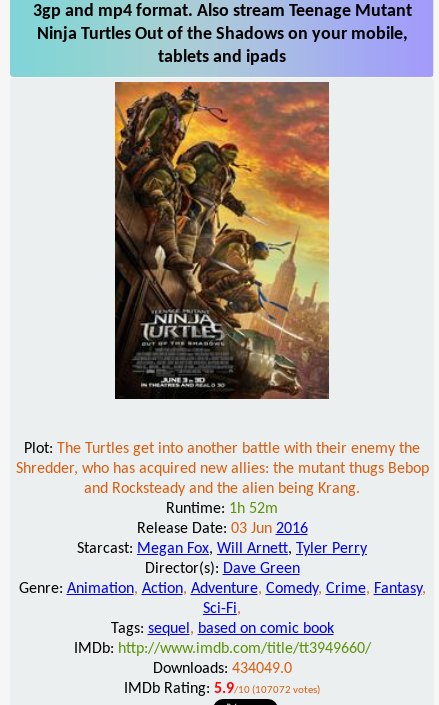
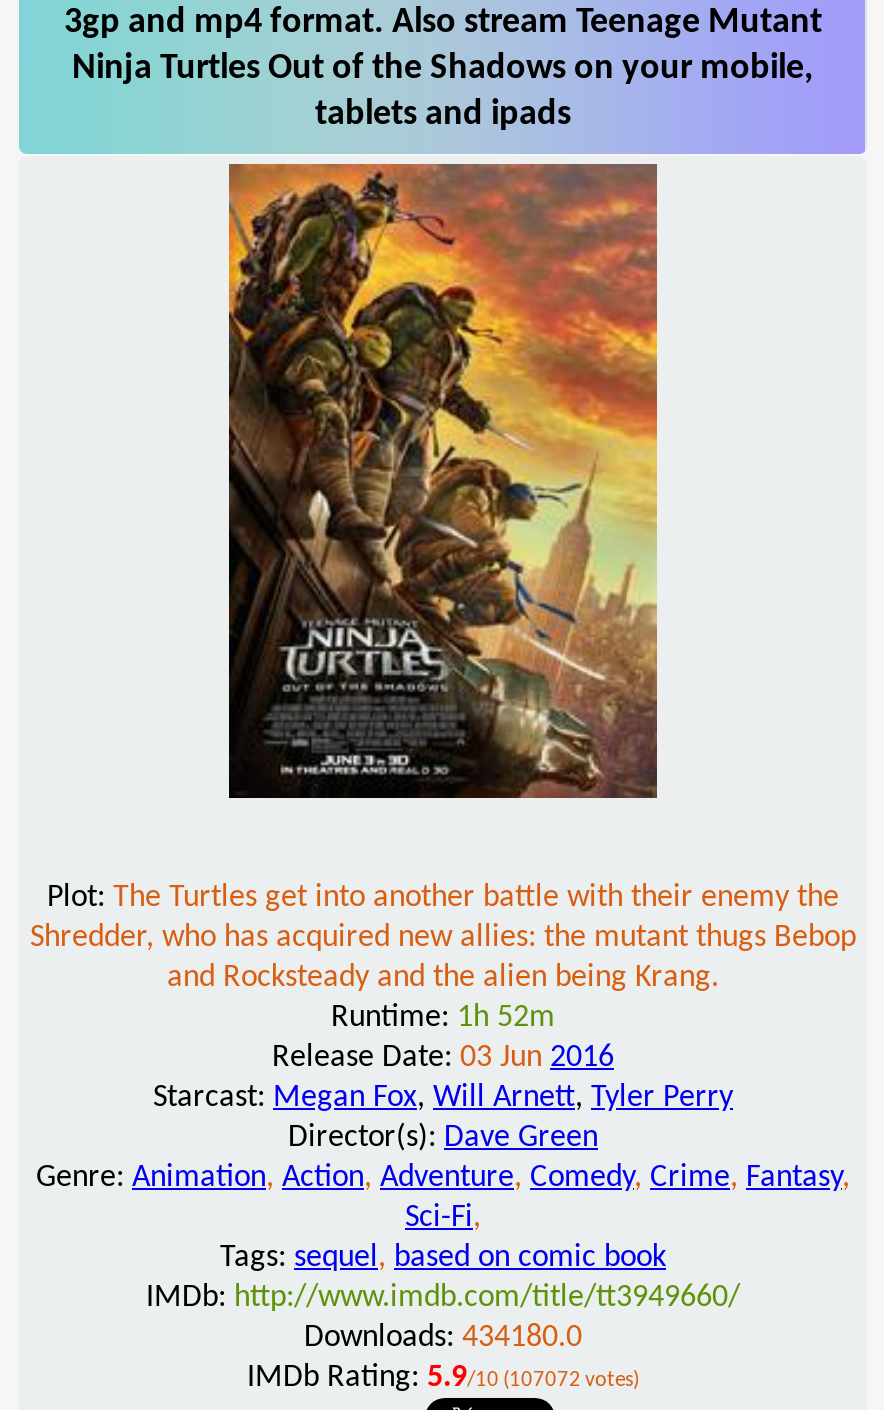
- Downloads: 434049.0
+ Downloads: 434180.0
